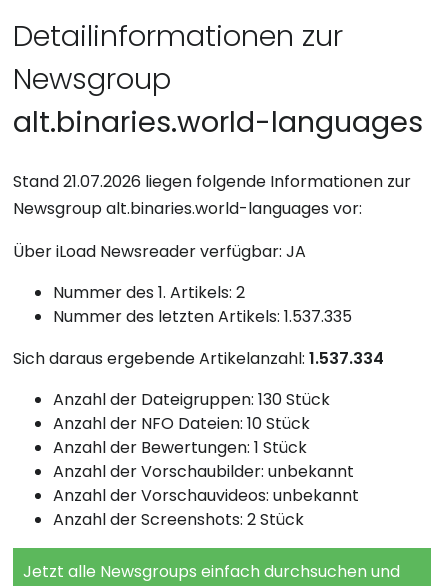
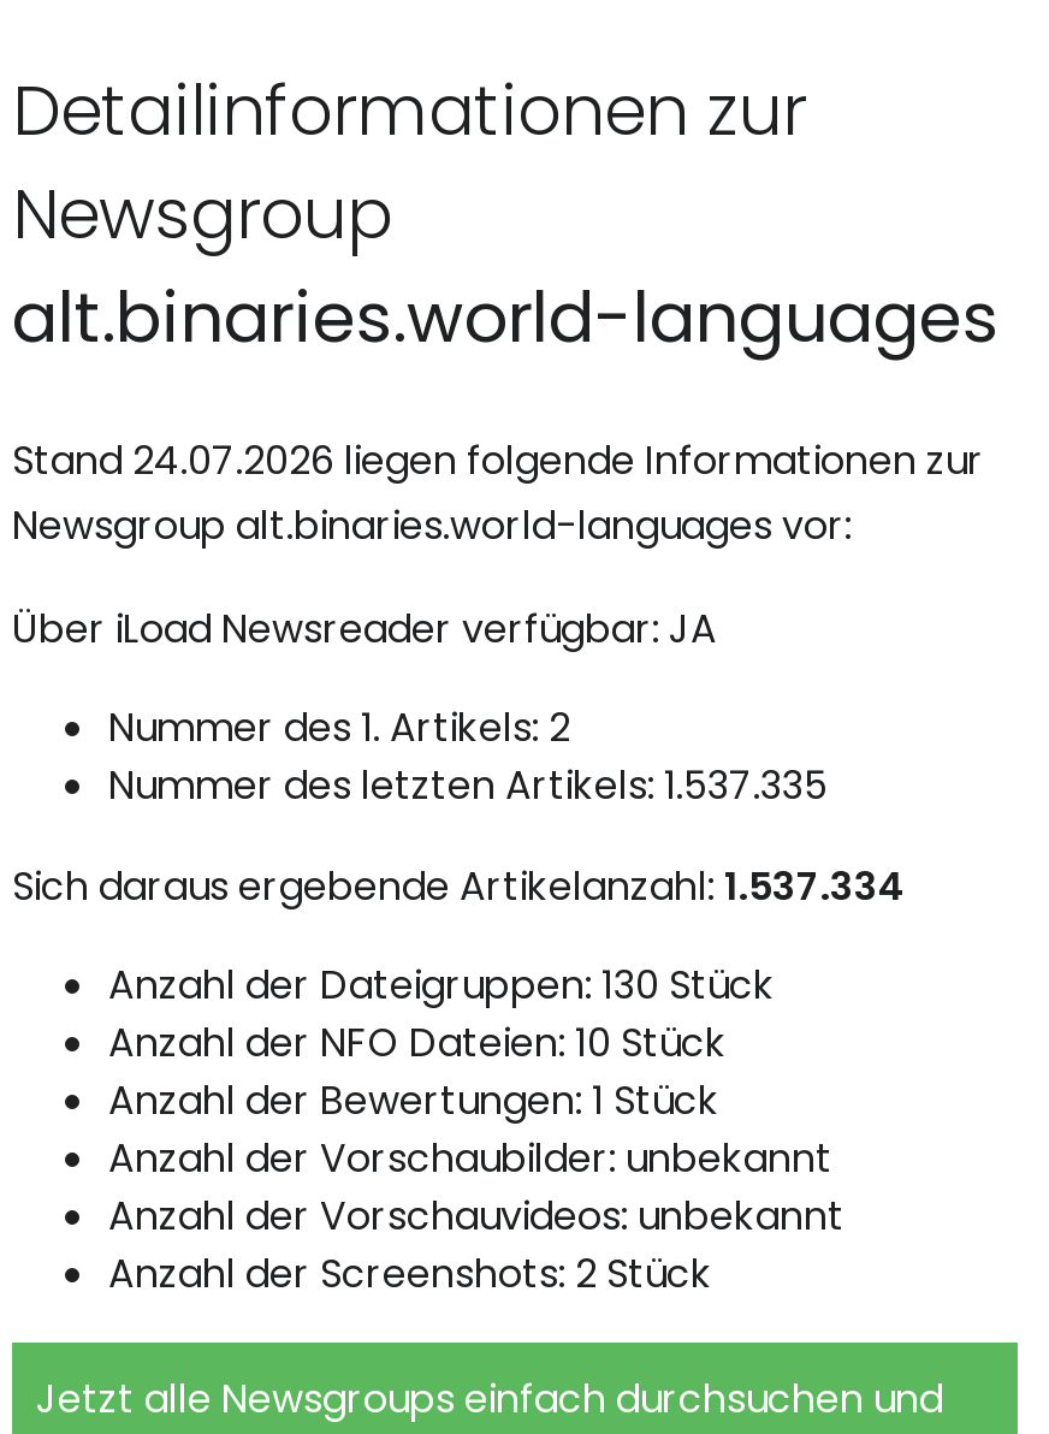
- Stand 21.07.2026 liegen folgende Informationen zur
+ Stand 24.07.2026 liegen folgende Informationen zur
